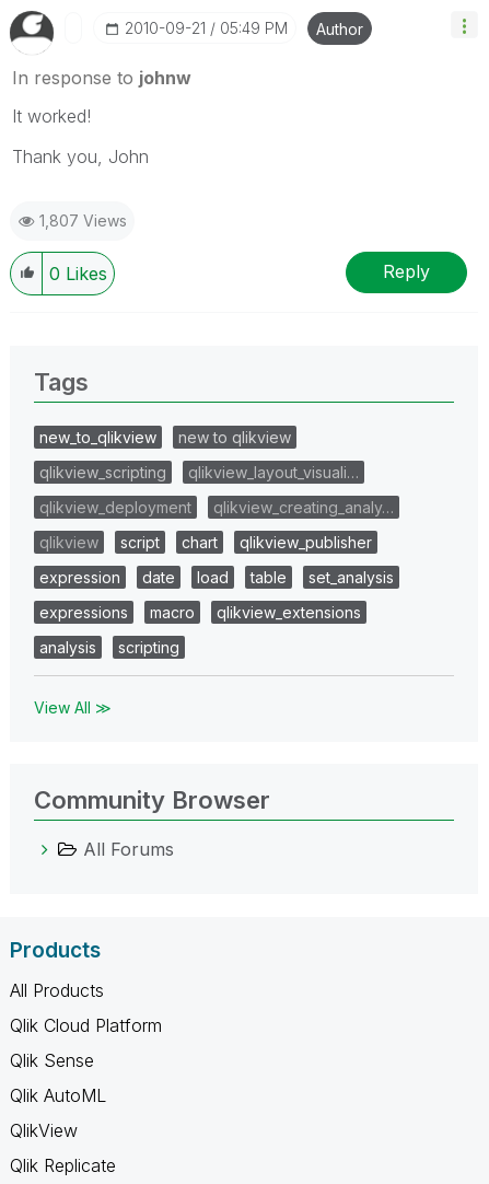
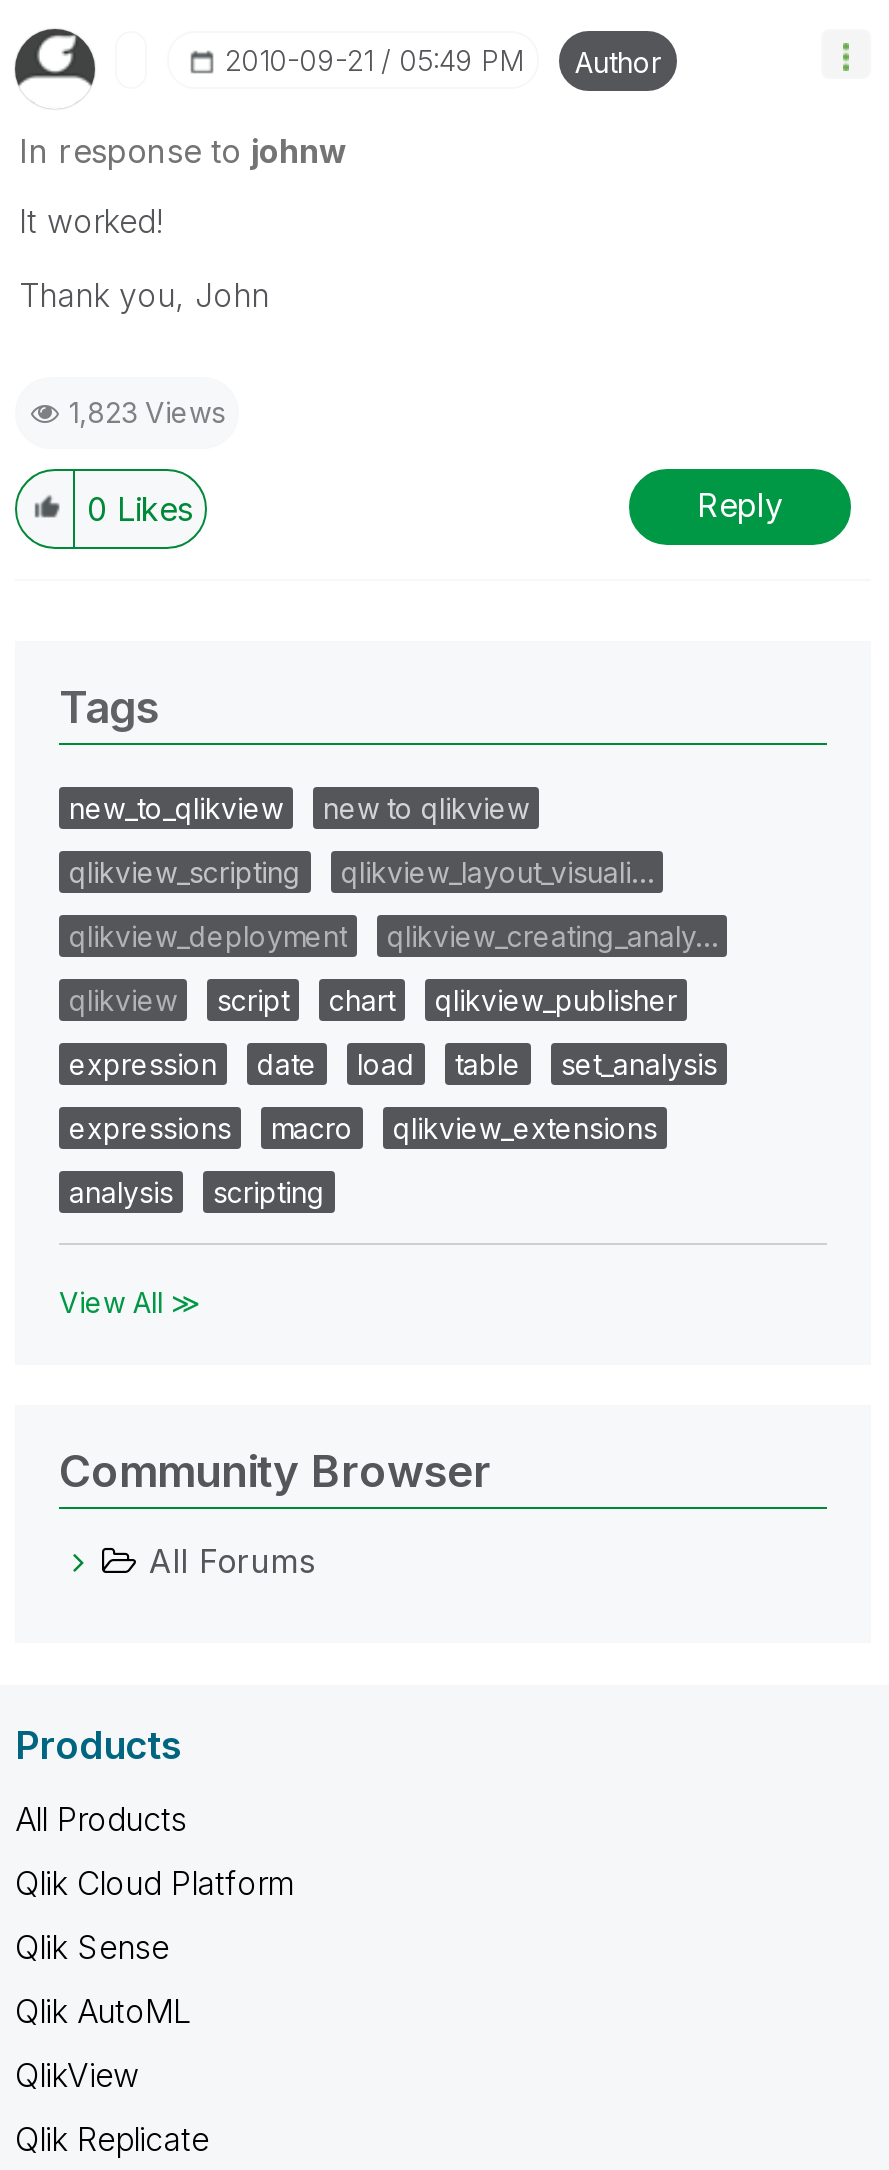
- 1,807 Views
+ 1,823 Views
